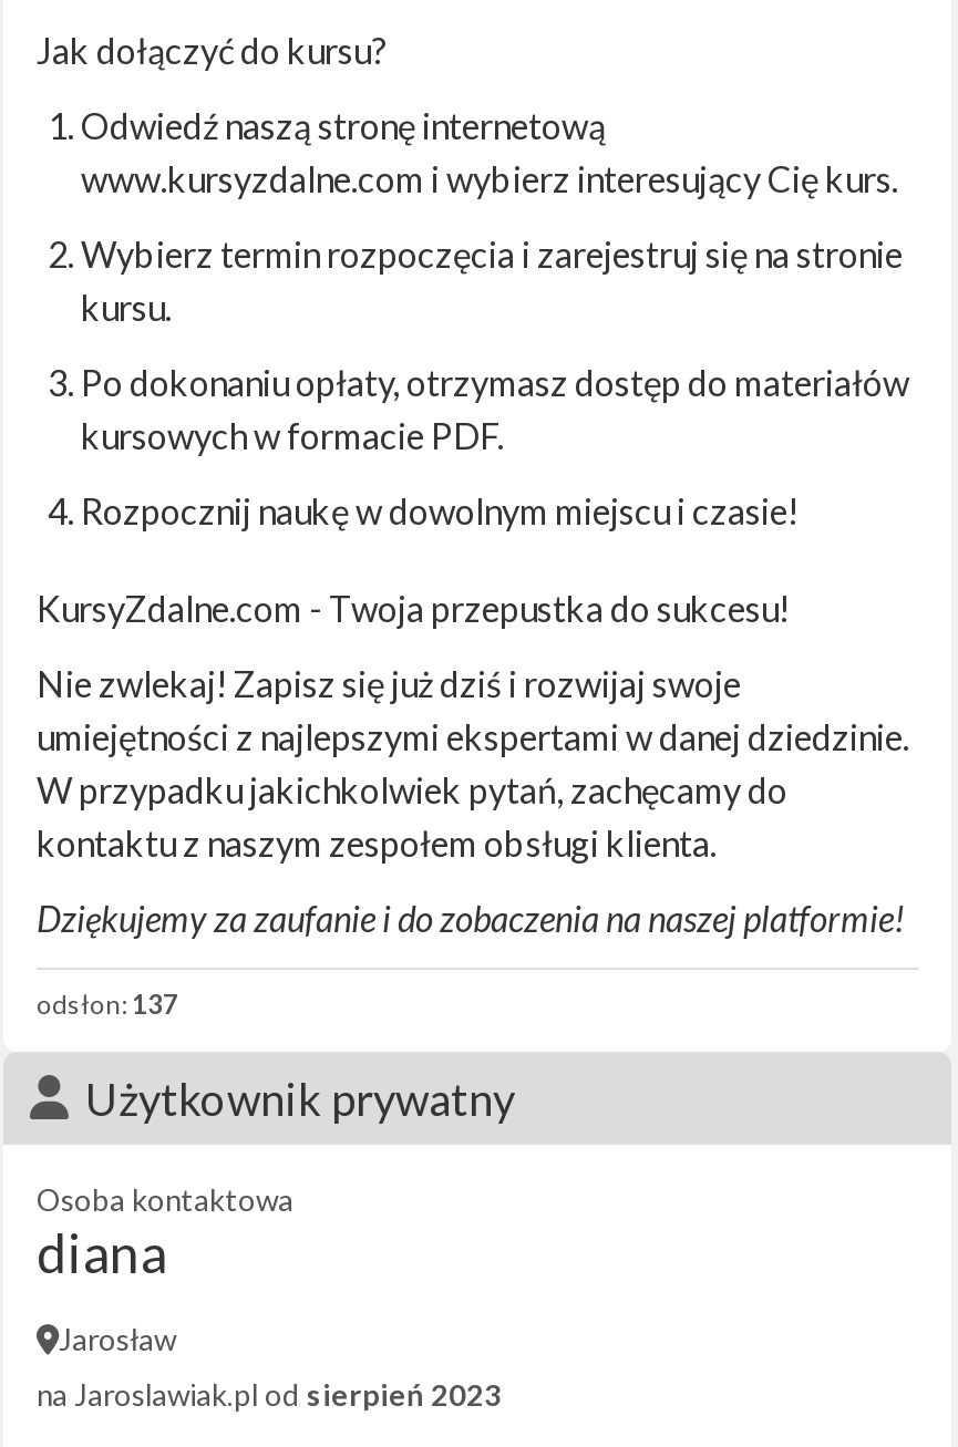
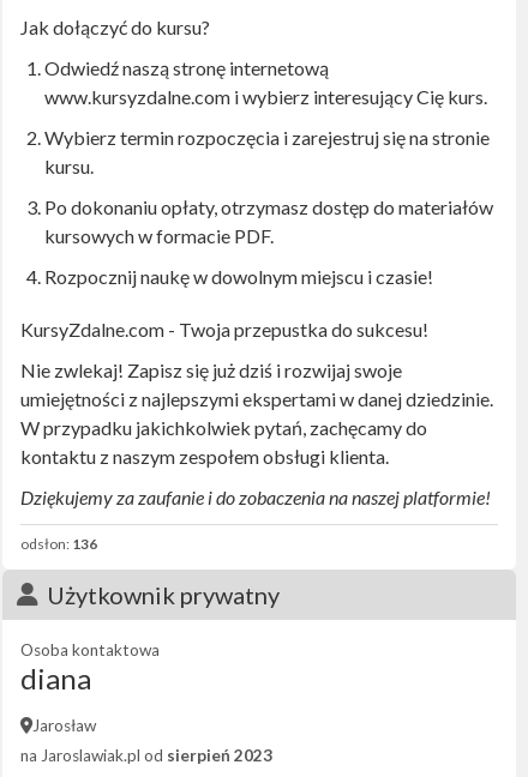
- odsłon: 137
+ odsłon: 136
